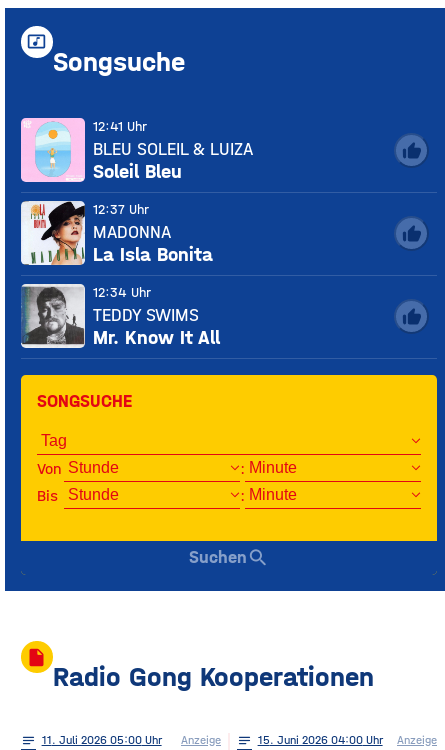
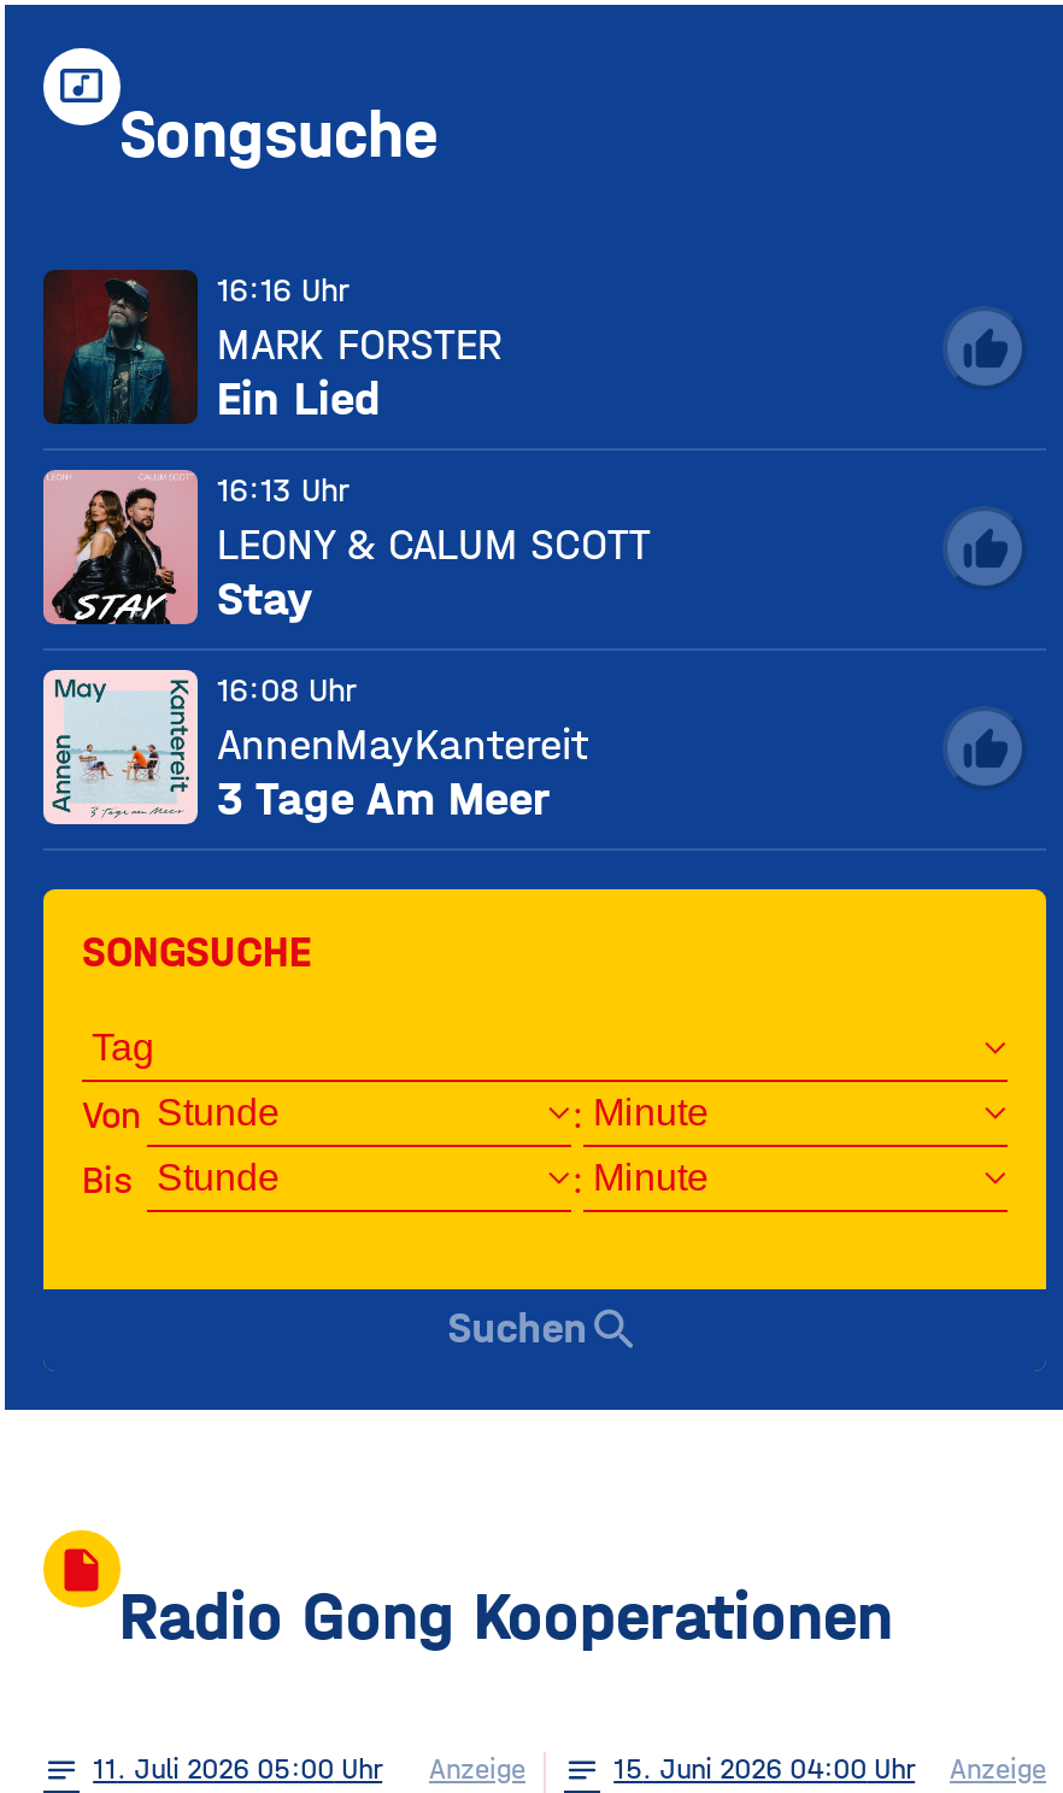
- [image]
- 12:41 Uhr
- BLEU SOLEIL & LUIZA
- Soleil Bleu
+ [image]
+ 16:16 Uhr
+ MARK FORSTER
+ Ein Lied

- [image]
- 12:37 Uhr
- MADONNA
- La Isla Bonita
+ [image]
+ 16:13 Uhr
+ LEONY & CALUM SCOTT
+ Stay

- [image]
- 12:34 Uhr
- TEDDY SWIMS
- Mr. Know It All
+ [image]
+ 16:08 Uhr
+ AnnenMayKantereit
+ 3 Tage Am Meer
